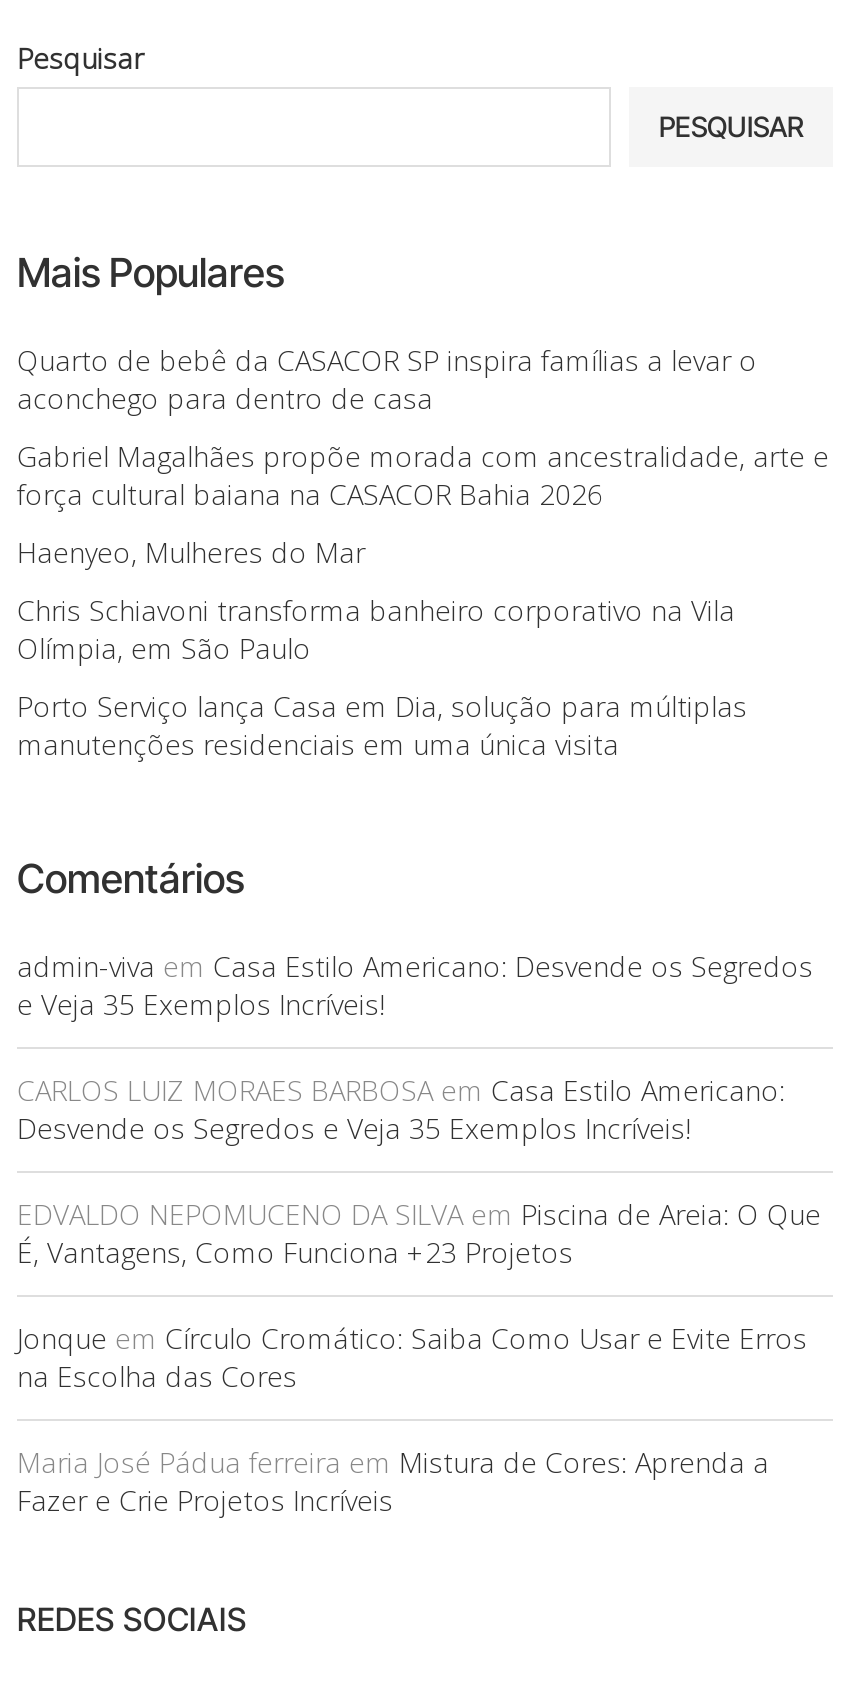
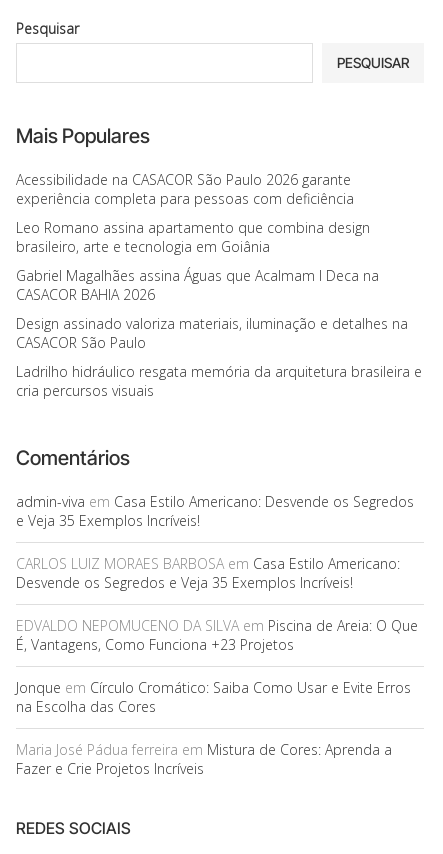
- Quarto de bebê da CASACOR SP inspira famílias a levar o
- aconchego para dentro de casa
+ Acessibilidade na CASACOR São Paulo 2026 garante
+ experiência completa para pessoas com deficiência

- Gabriel Magalhães propõe morada com ancestralidade, arte e
- força cultural baiana na CASACOR Bahia 2026
+ Leo Romano assina apartamento que combina design
+ brasileiro, arte e tecnologia em Goiânia

- Haenyeo, Mulheres do Mar
+ Gabriel Magalhães assina Águas que Acalmam I Deca na
+ CASACOR BAHIA 2026

- Chris Schiavoni transforma banheiro corporativo na Vila
- Olímpia, em São Paulo
+ Design assinado valoriza materiais, iluminação e detalhes na
+ CASACOR São Paulo

- Porto Serviço lança Casa em Dia, solução para múltiplas
- manutenções residenciais em uma única visita
+ Ladrilho hidráulico resgata memória da arquitetura brasileira e
+ cria percursos visuais
